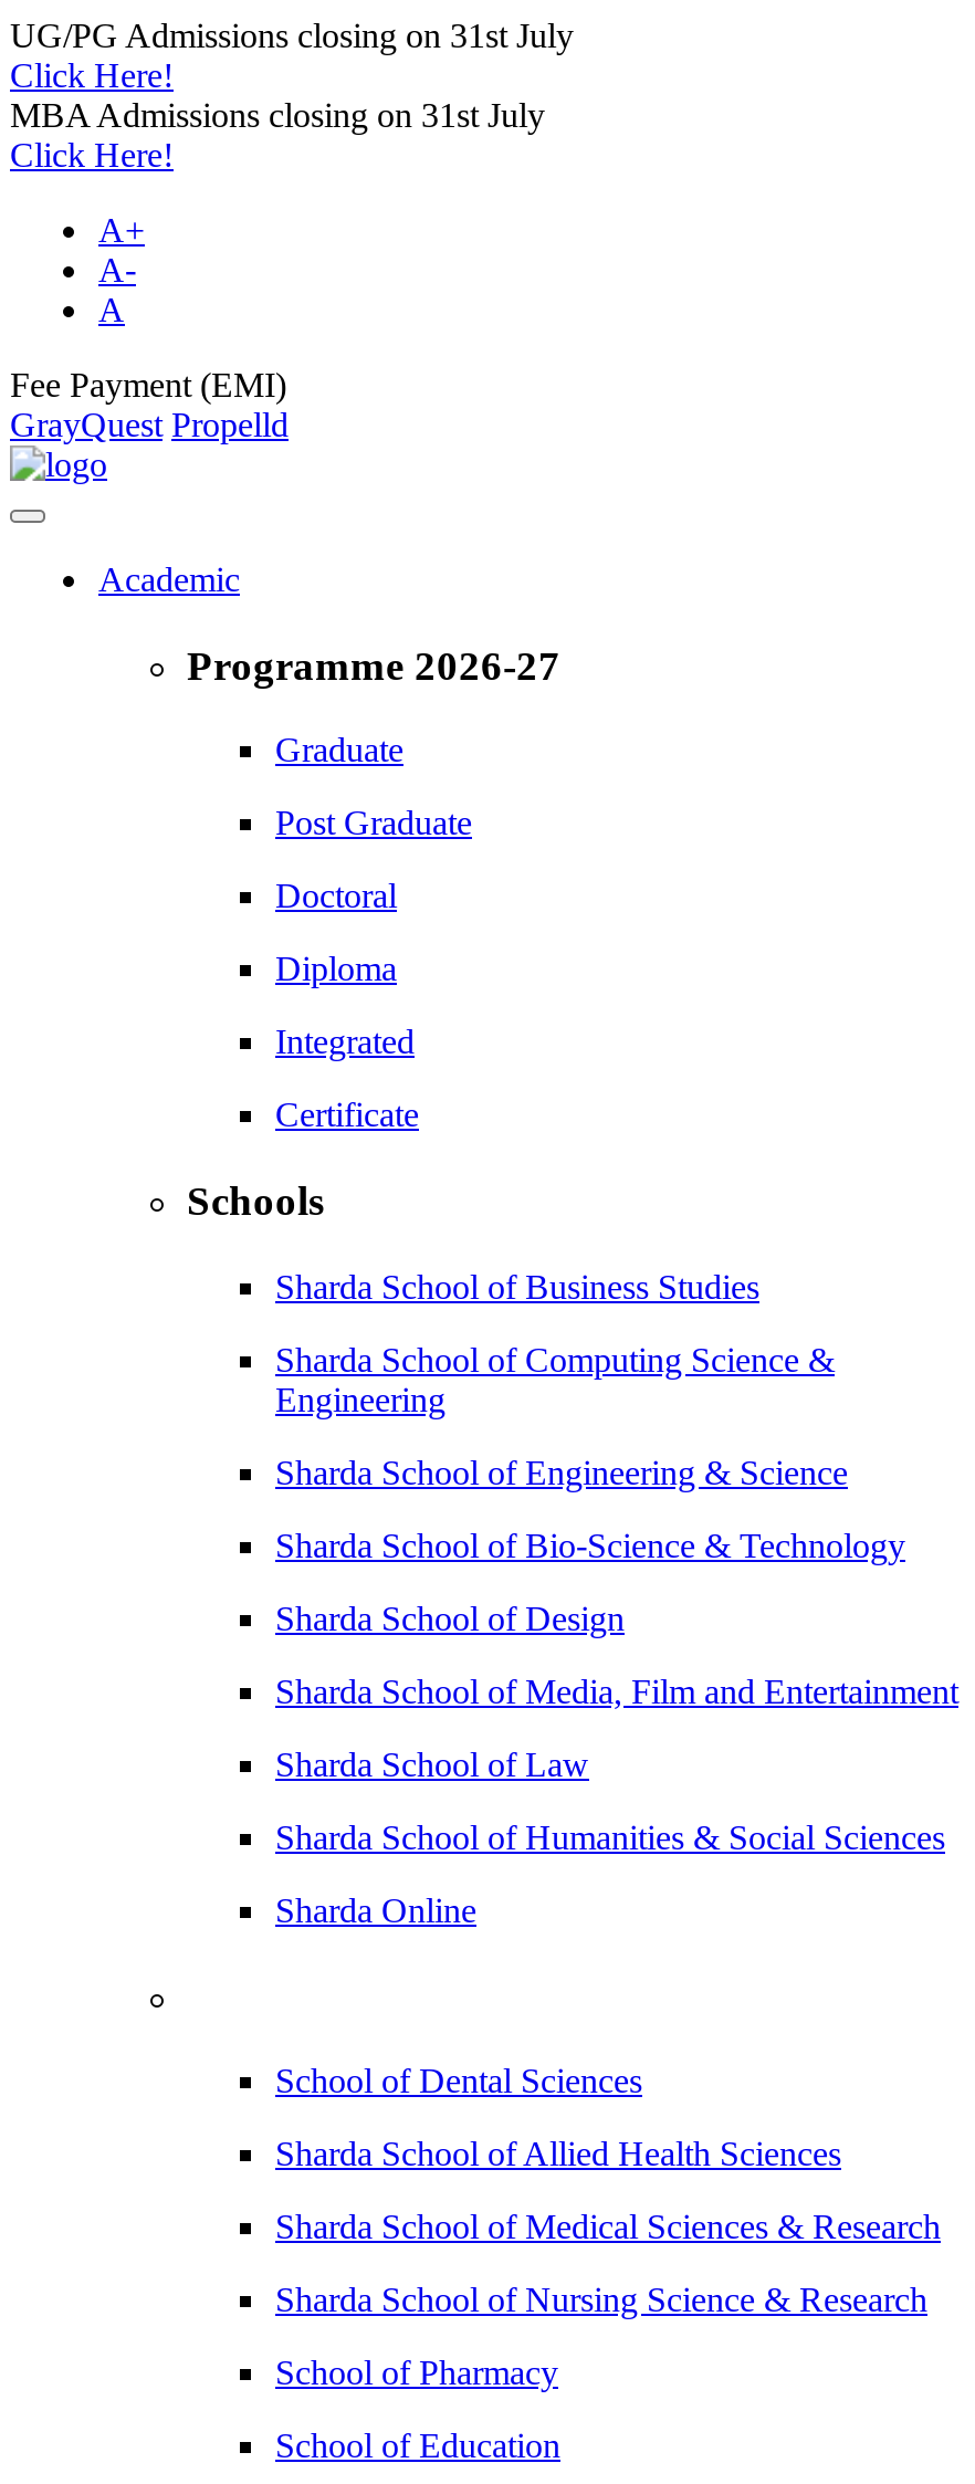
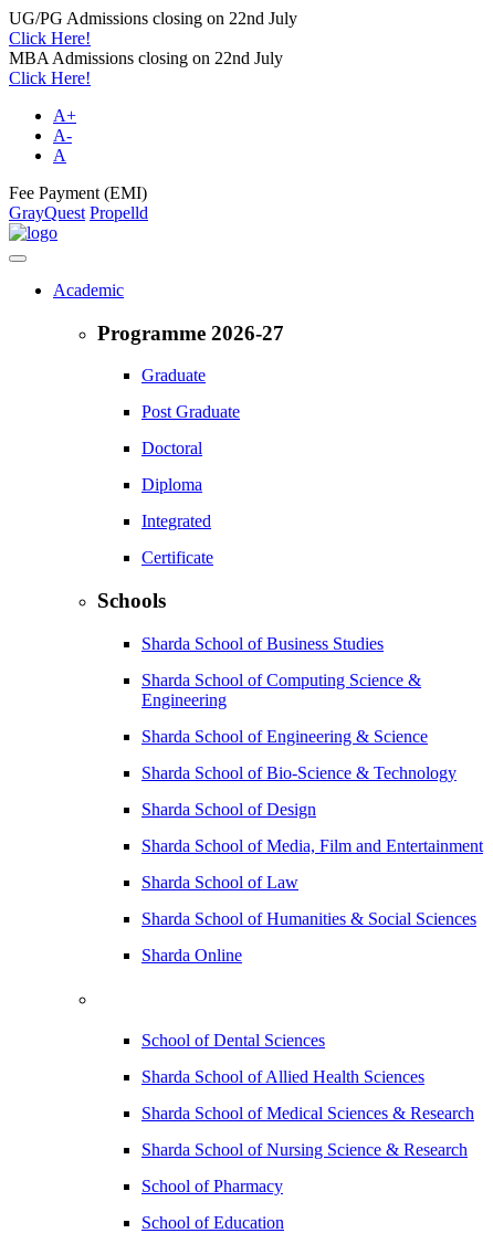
- UG/PG Admissions closing on 31st July
+ UG/PG Admissions closing on 22nd July

- MBA Admissions closing on 31st July
+ MBA Admissions closing on 22nd July
